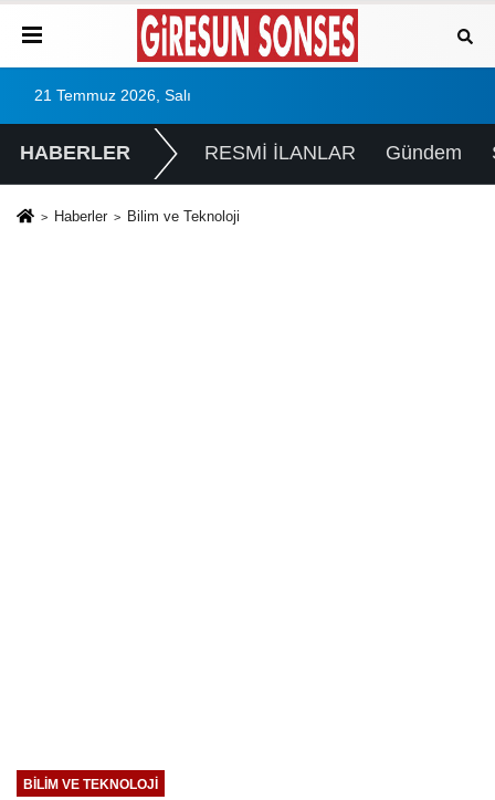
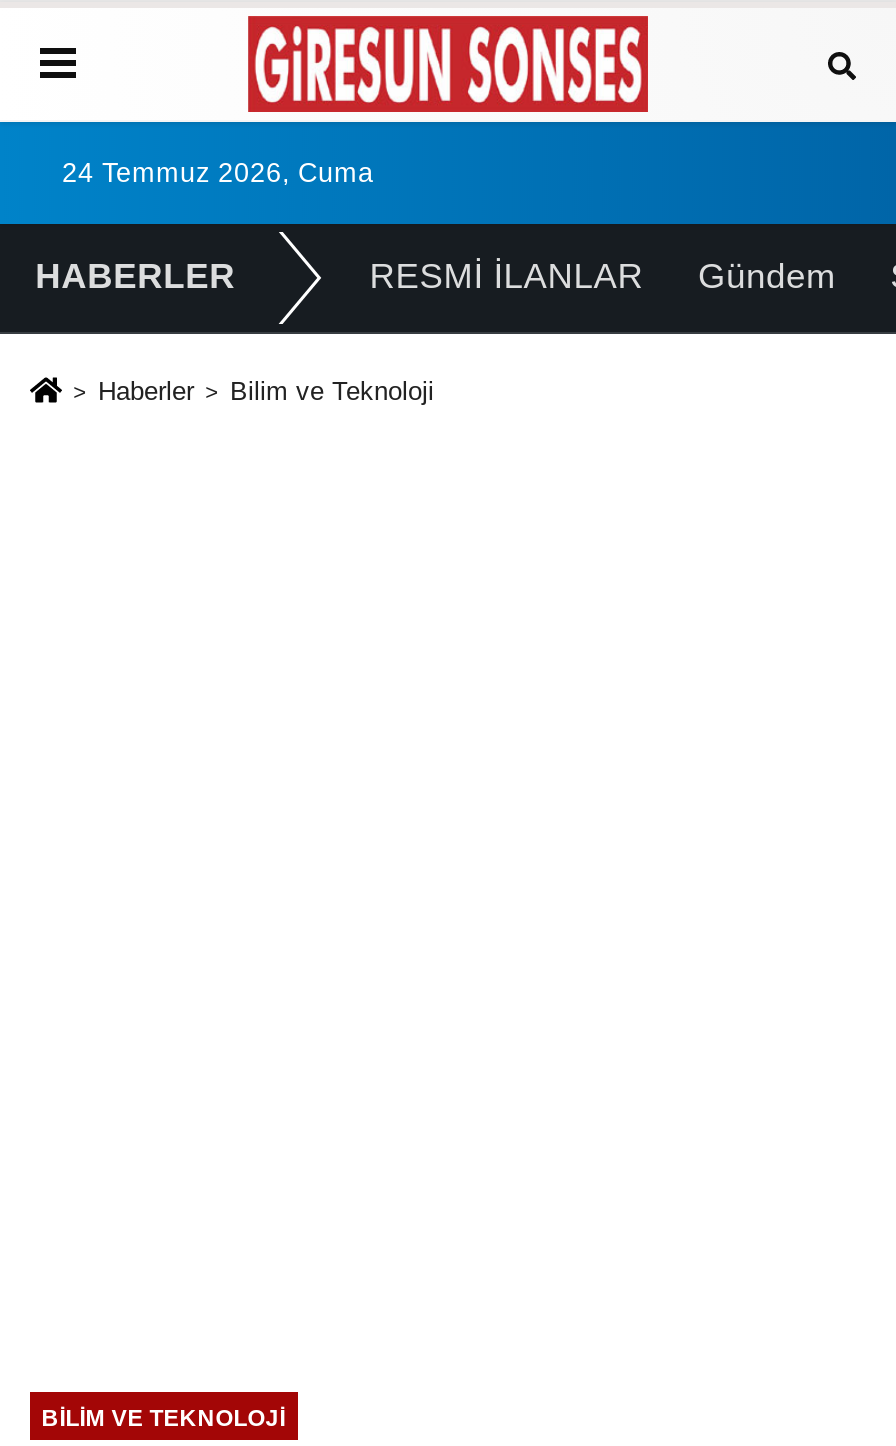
- 21 Temmuz 2026, Salı
+ 24 Temmuz 2026, Cuma
